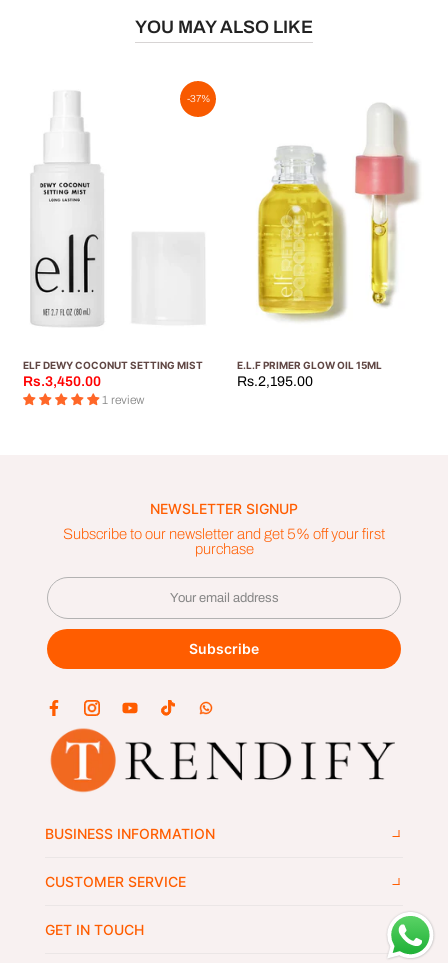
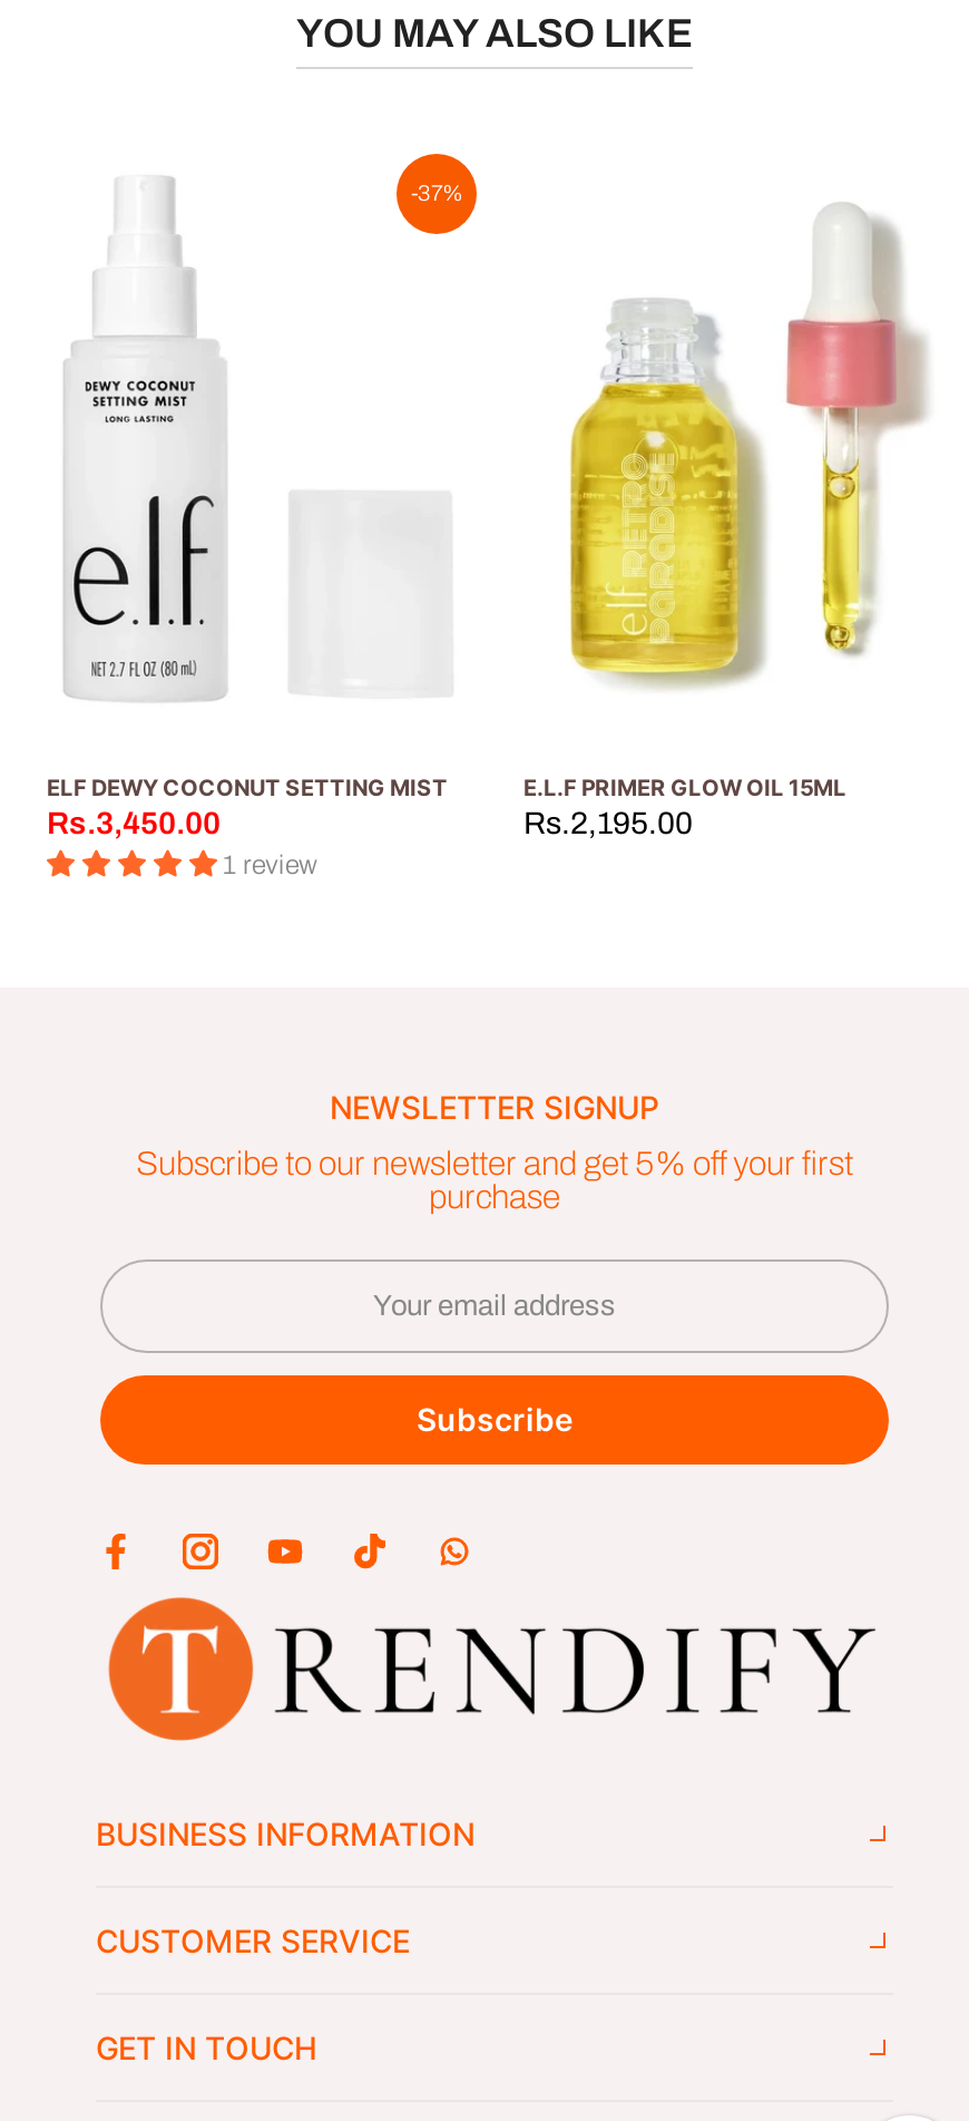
- [image]
